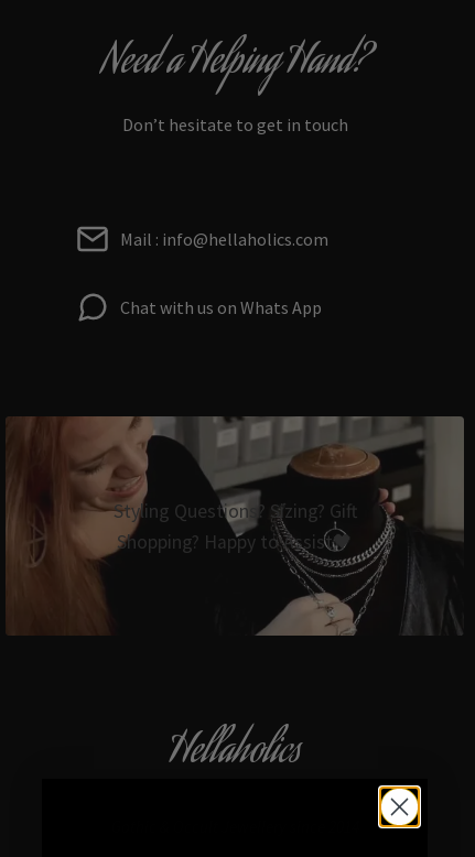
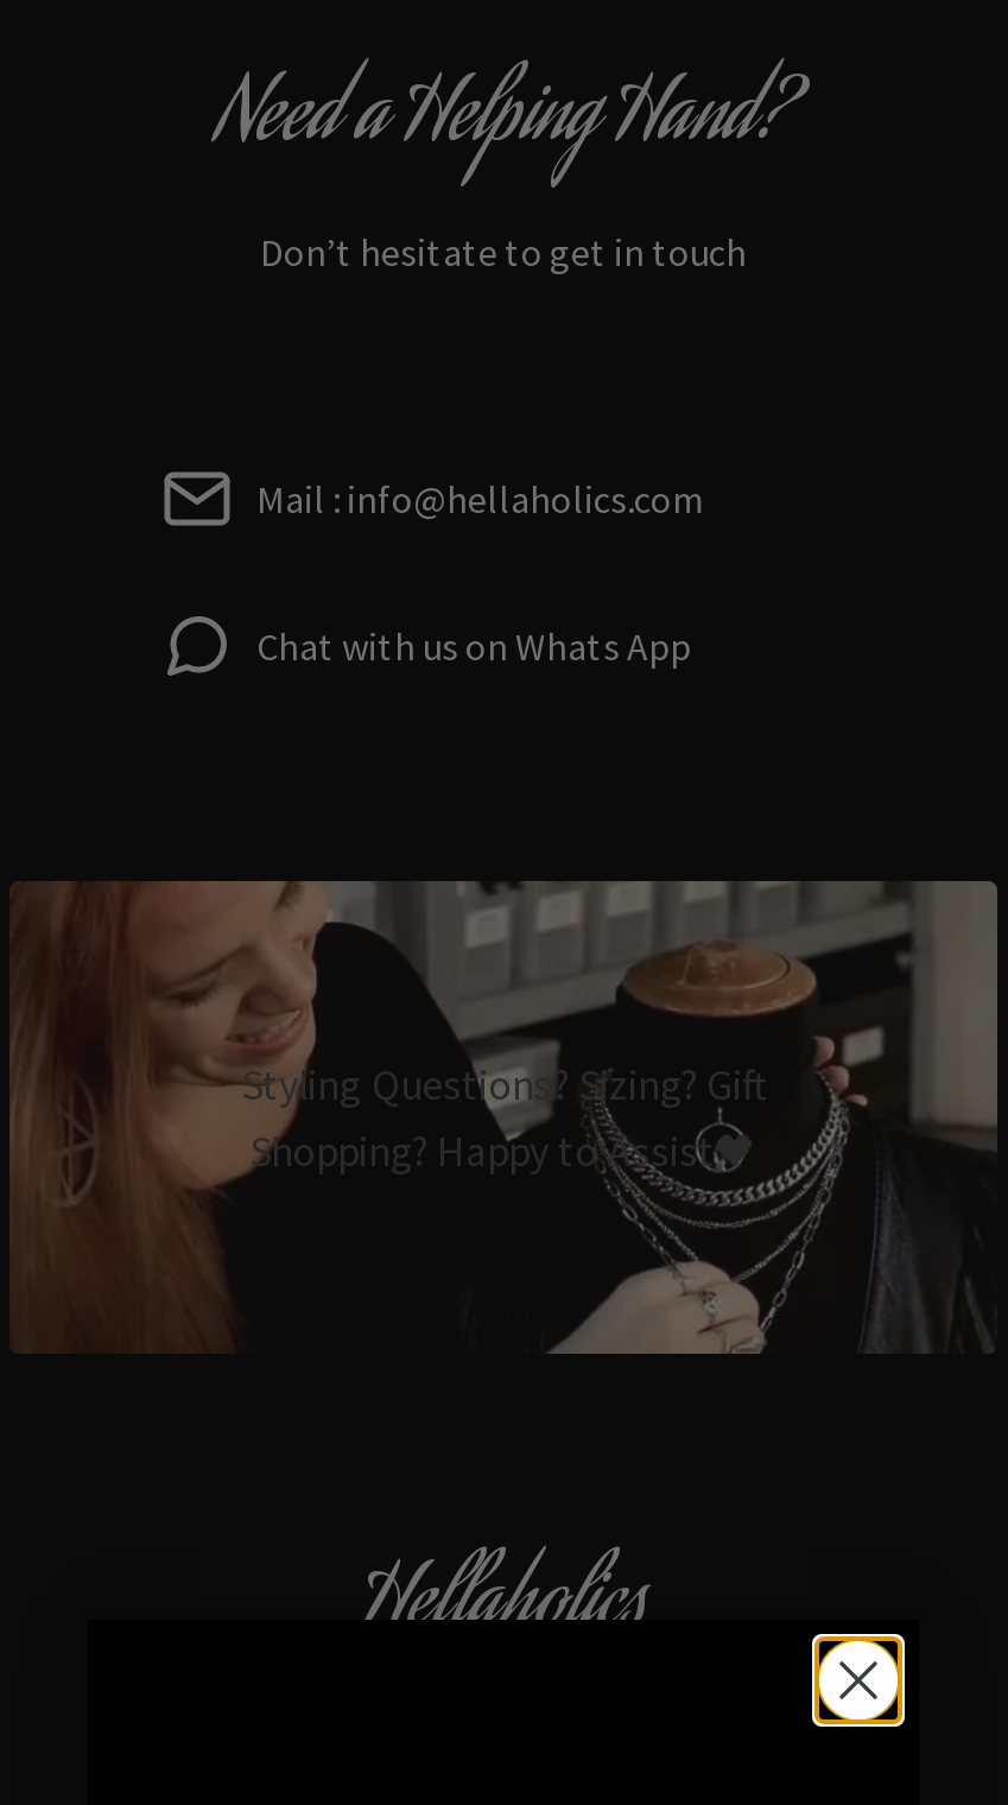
- [image]
+ [image]
